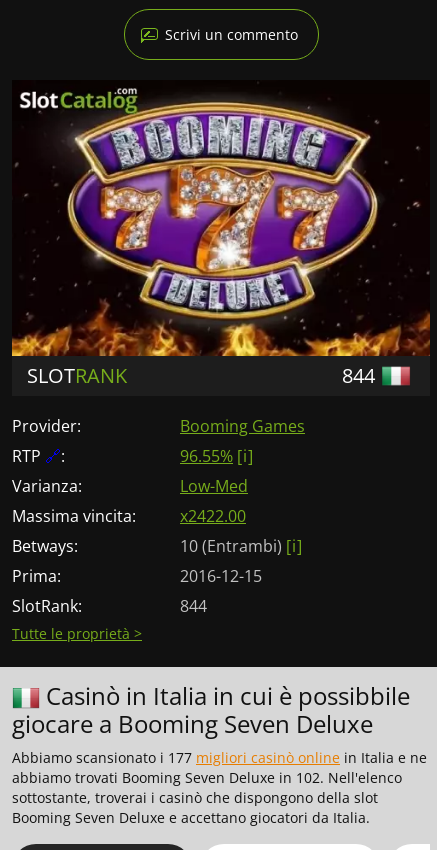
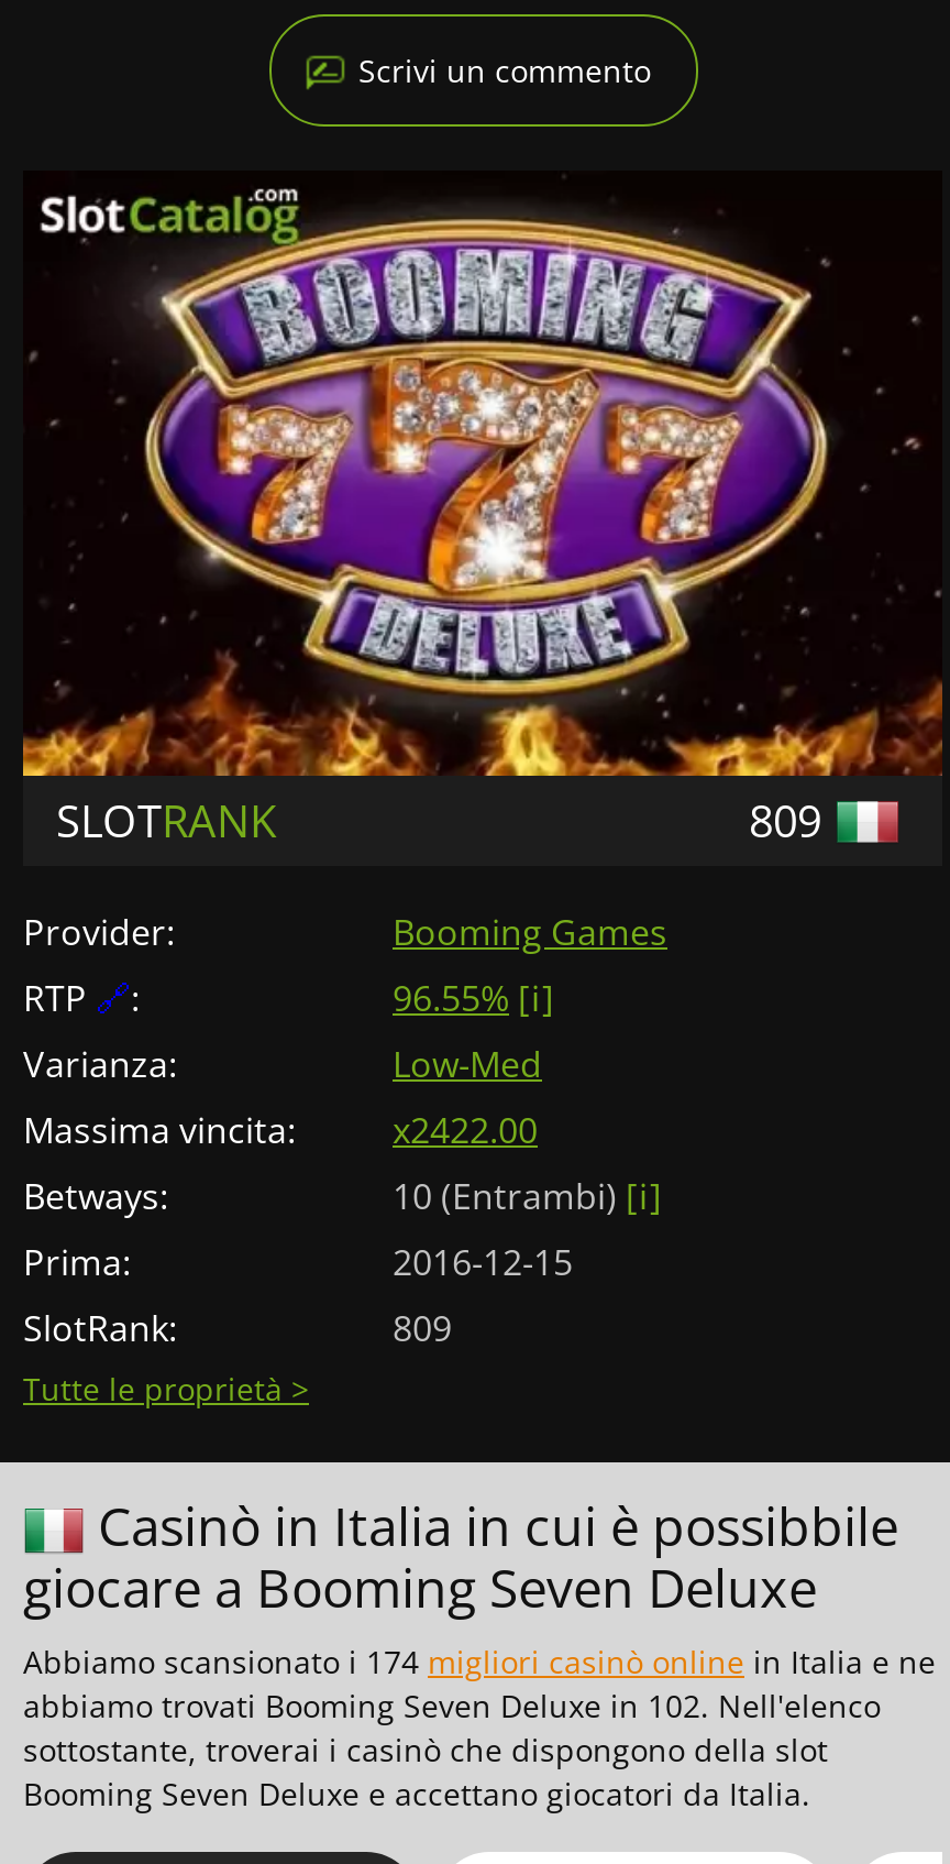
- 844
+ 809

- 844
+ 809

- Abbiamo scansionato i 177 migliori casinò online in Italia e ne
+ Abbiamo scansionato i 174 migliori casinò online in Italia e ne
